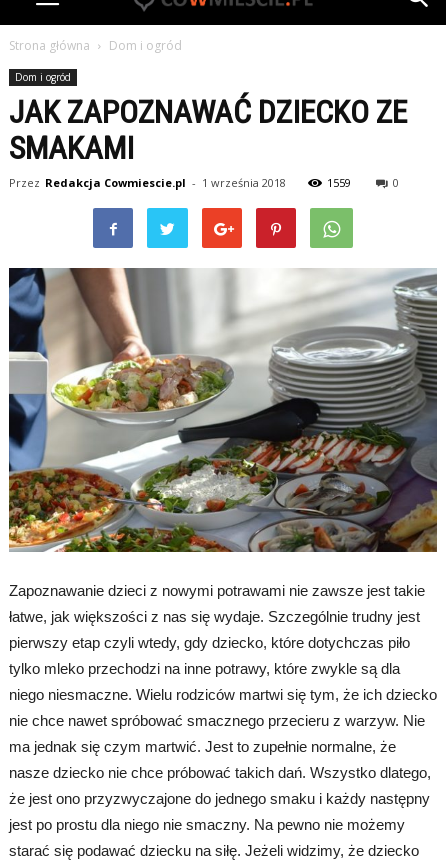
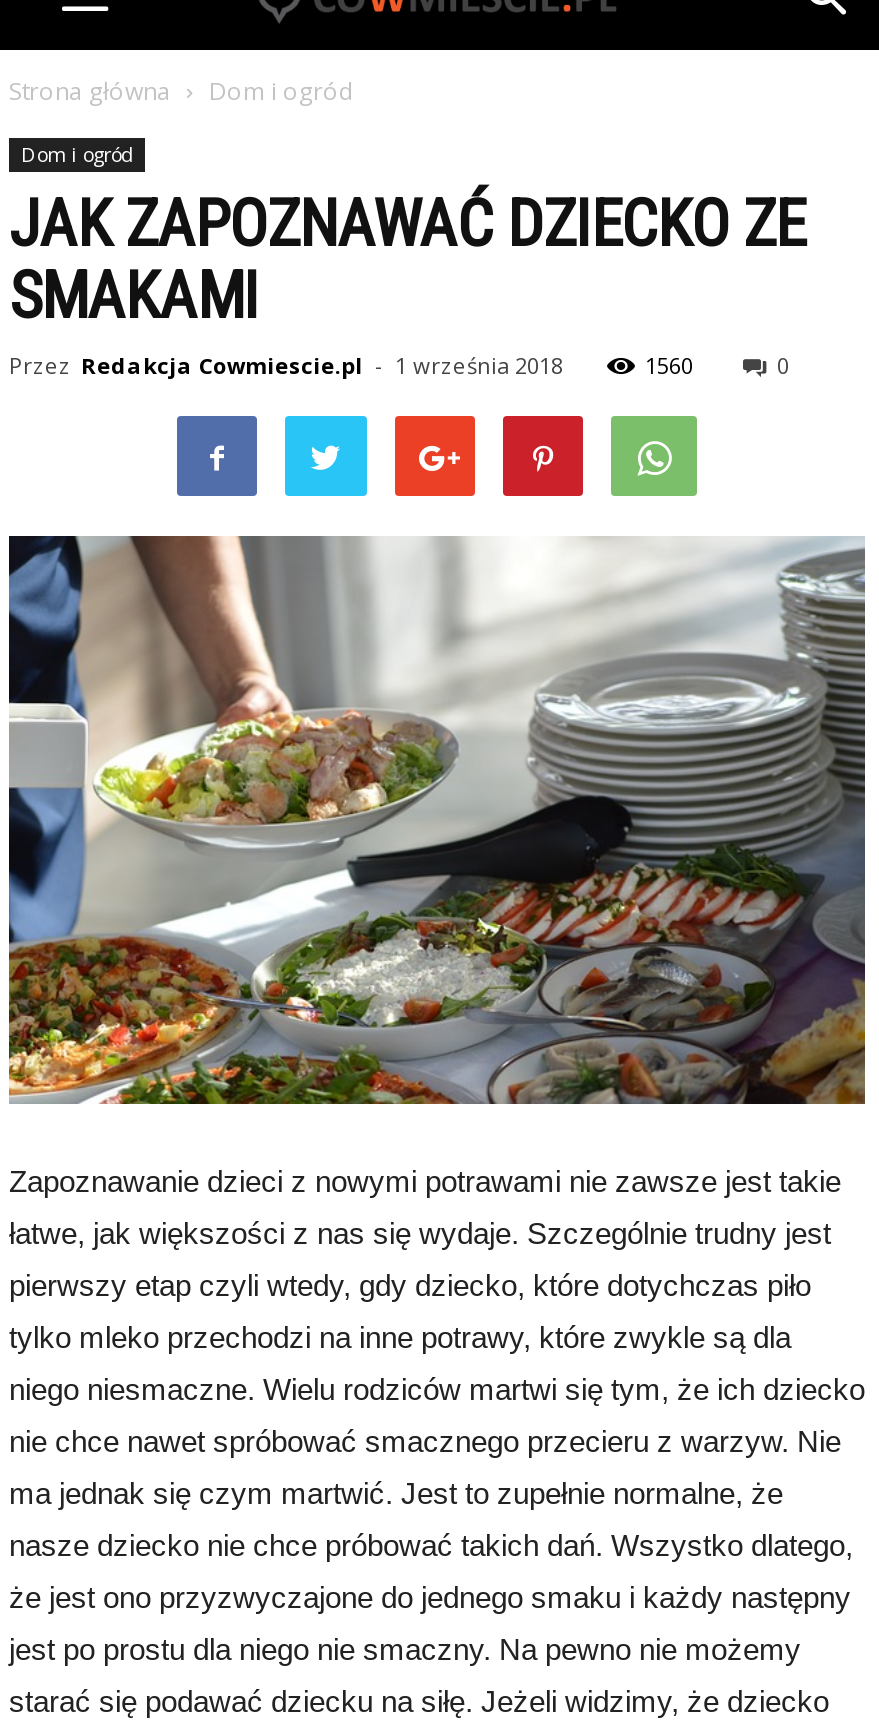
- 1559
+ 1560
